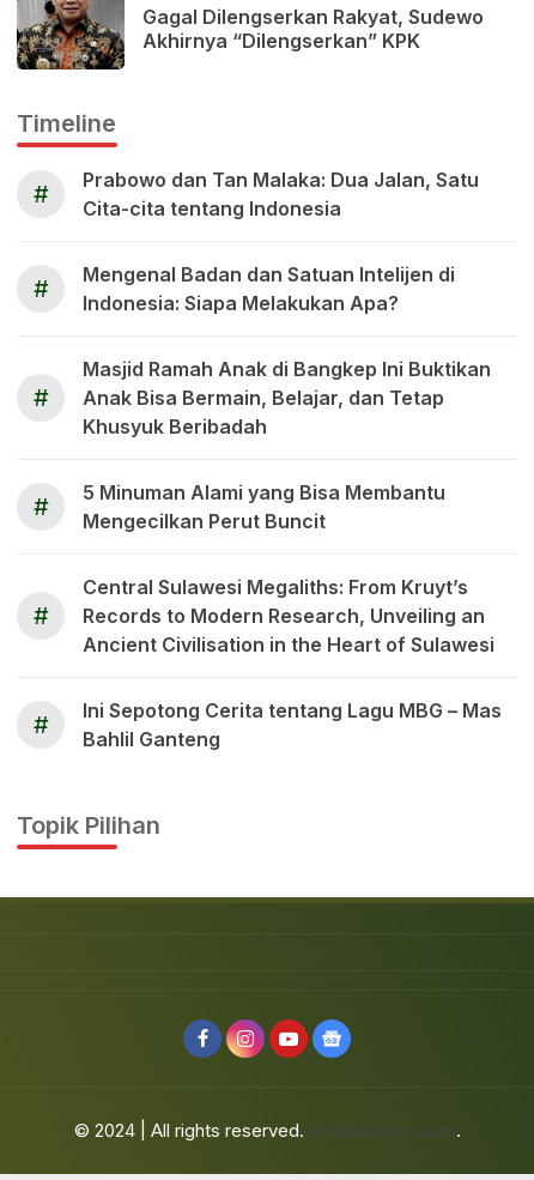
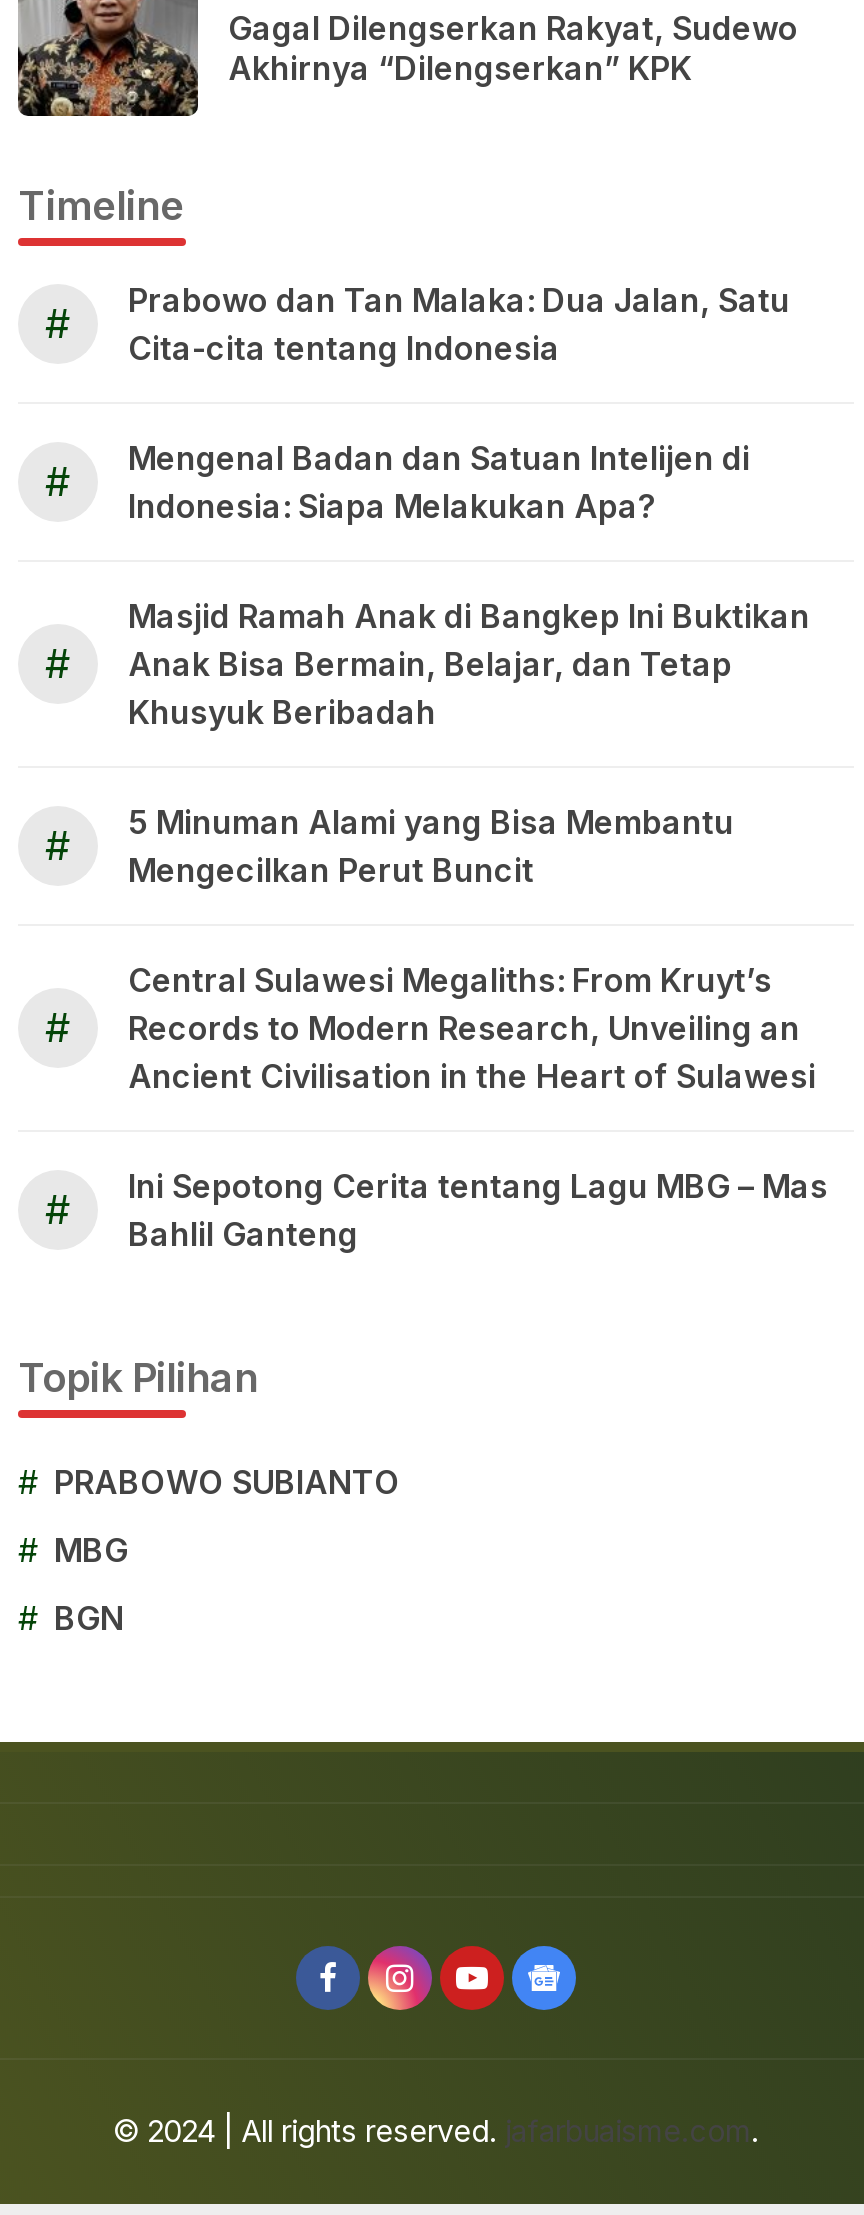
+ # PRABOWO SUBIANTO
+ # MBG
+ # BGN
